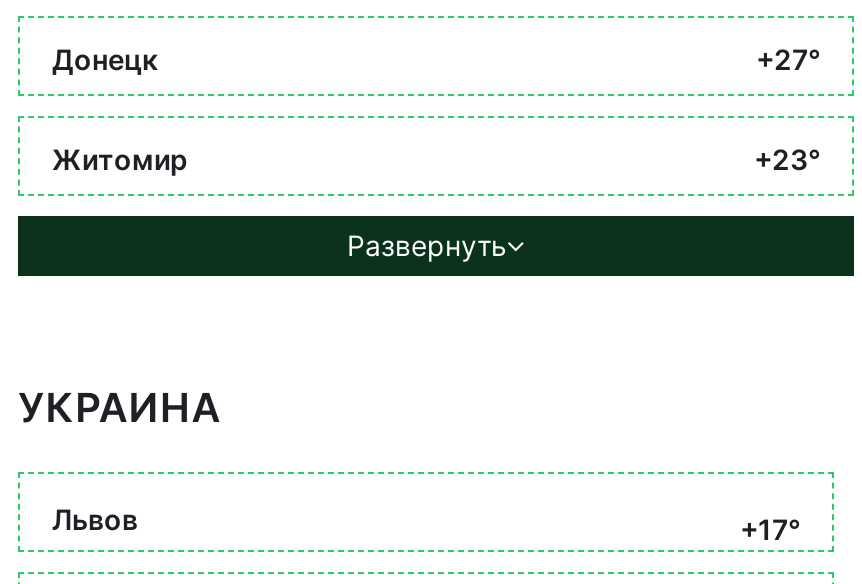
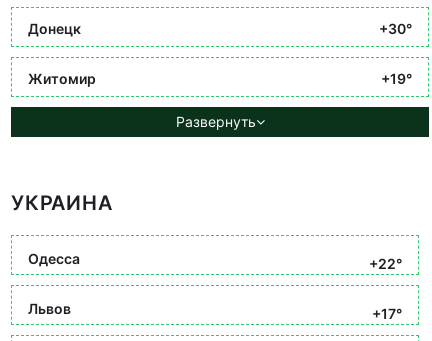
- +27°
+ +30°

- +23°
+ +19°

+ Одесса
+ +22°
